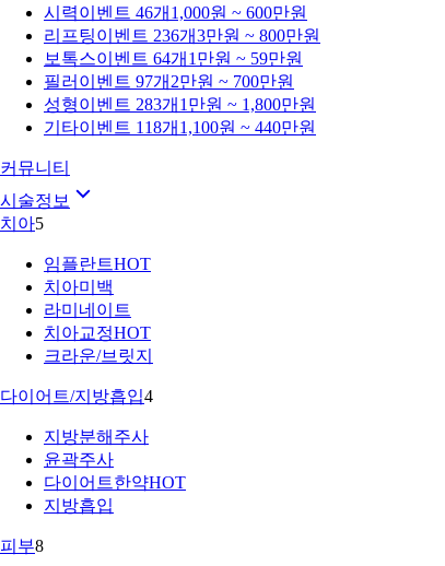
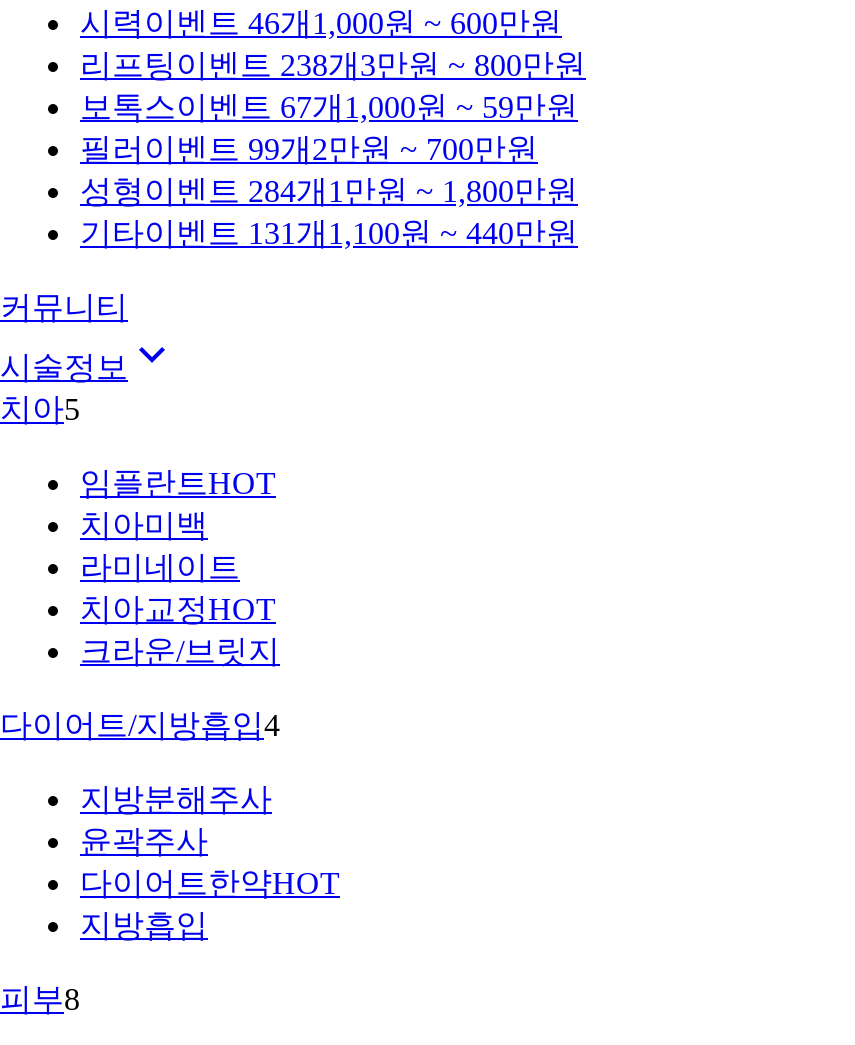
- 리프팅 이벤트 236개3만원 ~ 800만원
+ 리프팅 이벤트 238개3만원 ~ 800만원

- 보톡스 이벤트 64개 1만원 ~ 59만원
+ 보톡스 이벤트 67개 1,000원 ~ 59만원

- 필러 이벤트 97개2만원 ~ 700만원
+ 필러 이벤트 99개2만원 ~ 700만원

- 성형 이벤트 283개 1만원 ~ 1,800만원
+ 성형 이벤트 284개 1만원 ~ 1,800만원

- 기타이벤트 118개 1,100원 ~ 440만원
+ 기타이벤트 131개 1,100원 ~ 440만원
